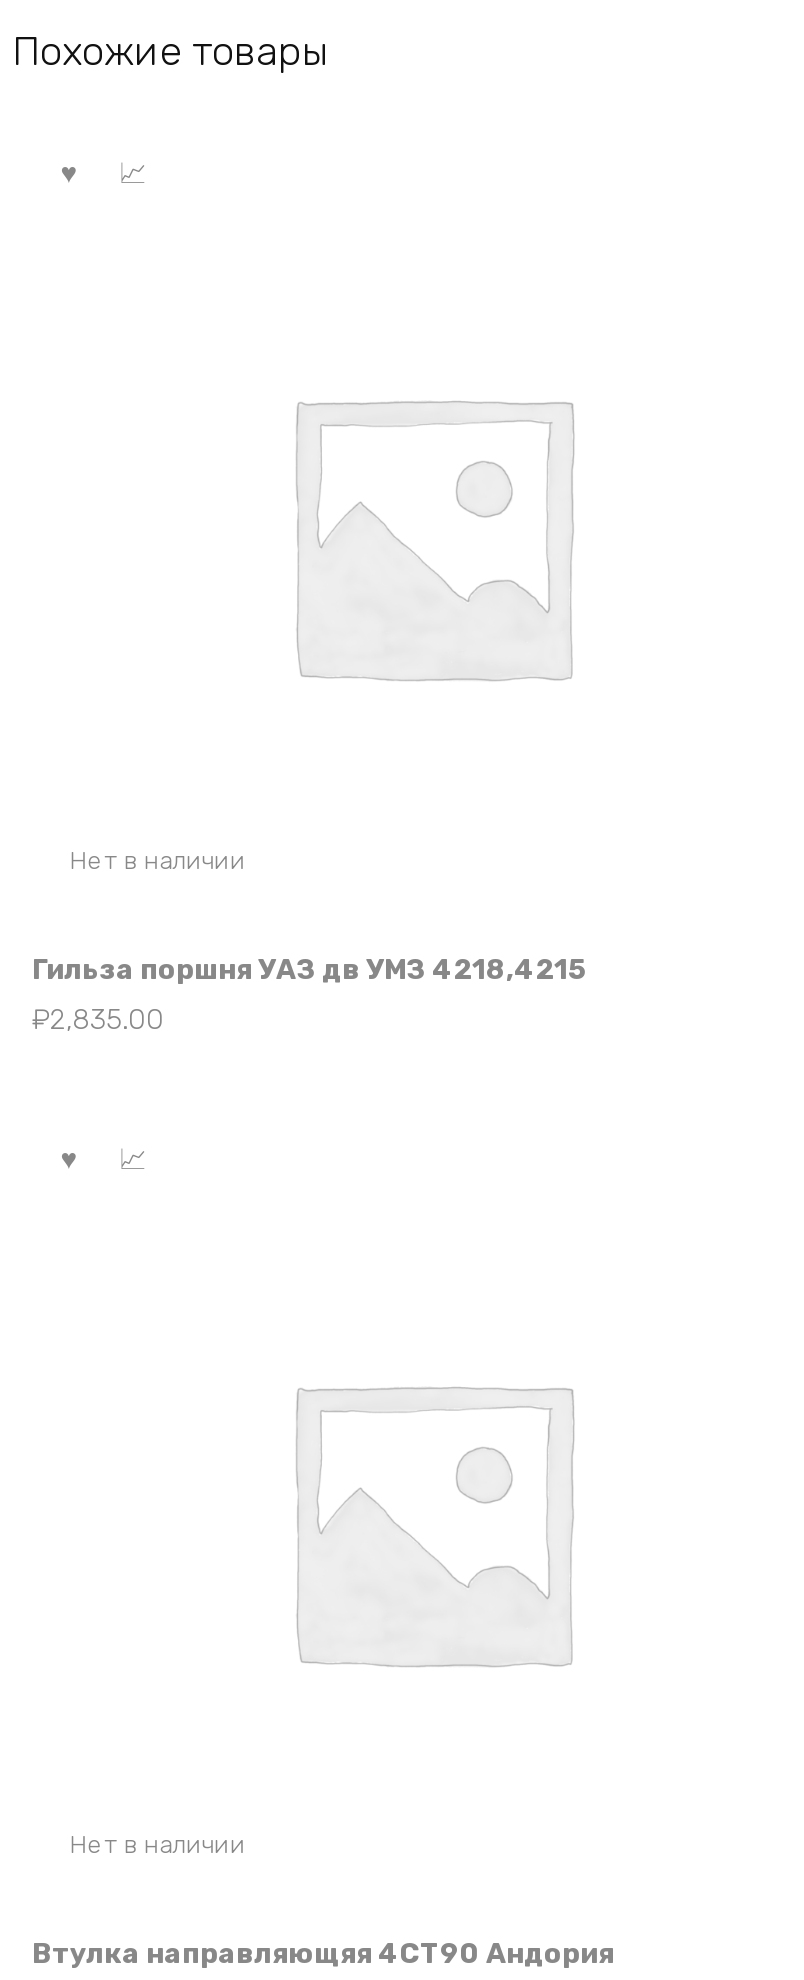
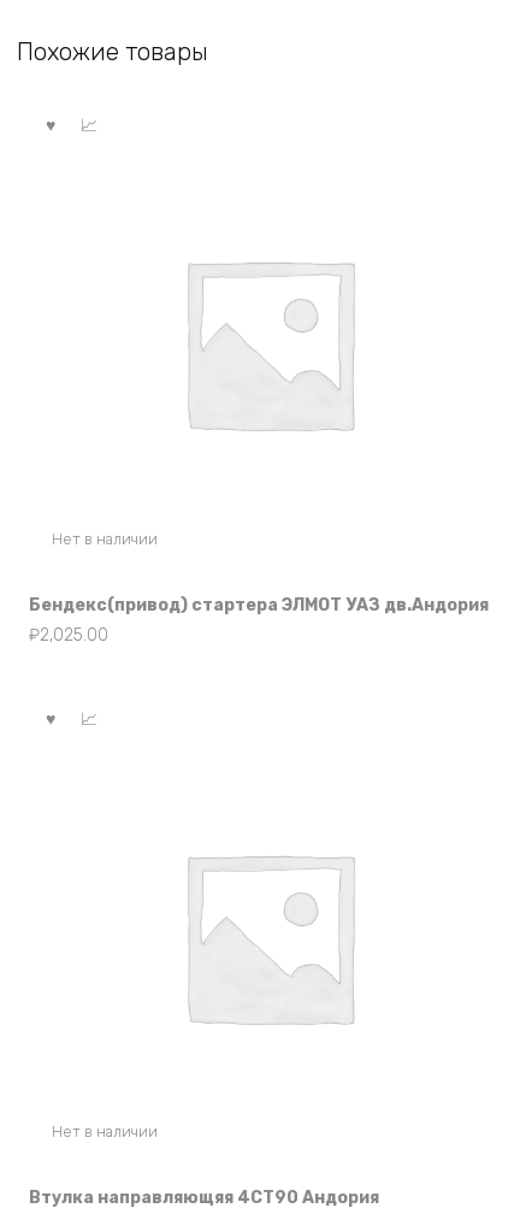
- Гильза поршня УАЗ дв УМЗ 4218,4215
+ Бендекс(привод) стартера ЭЛМОТ УАЗ дв.Андория

- ₽2,835.00
+ ₽2,025.00
